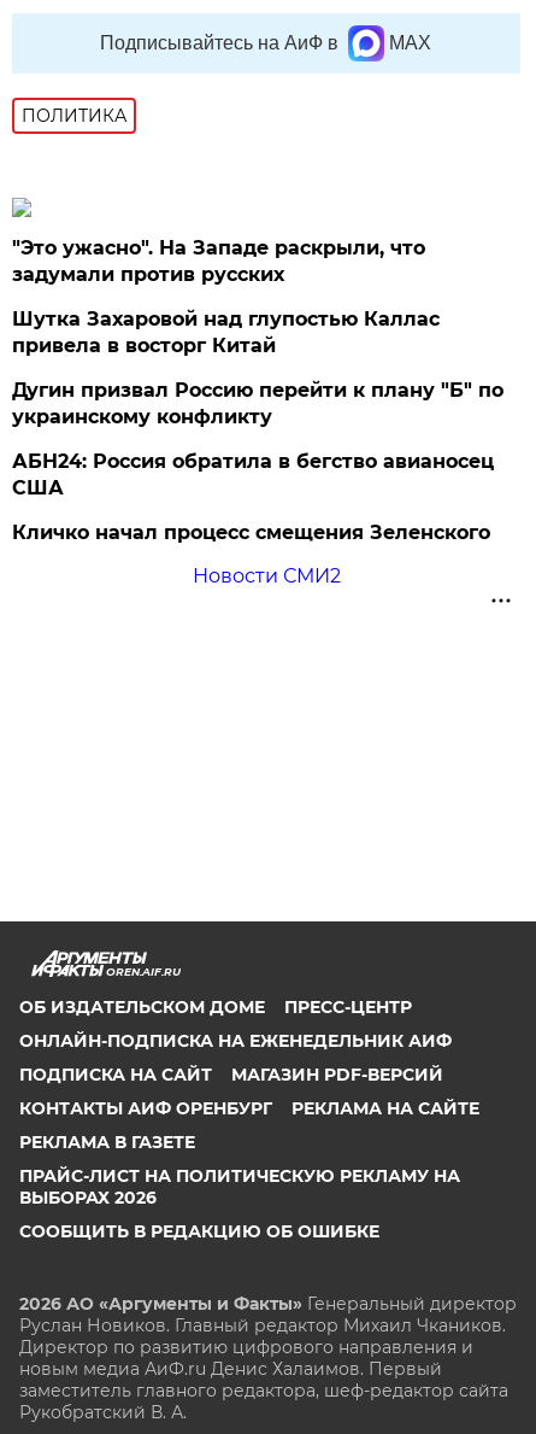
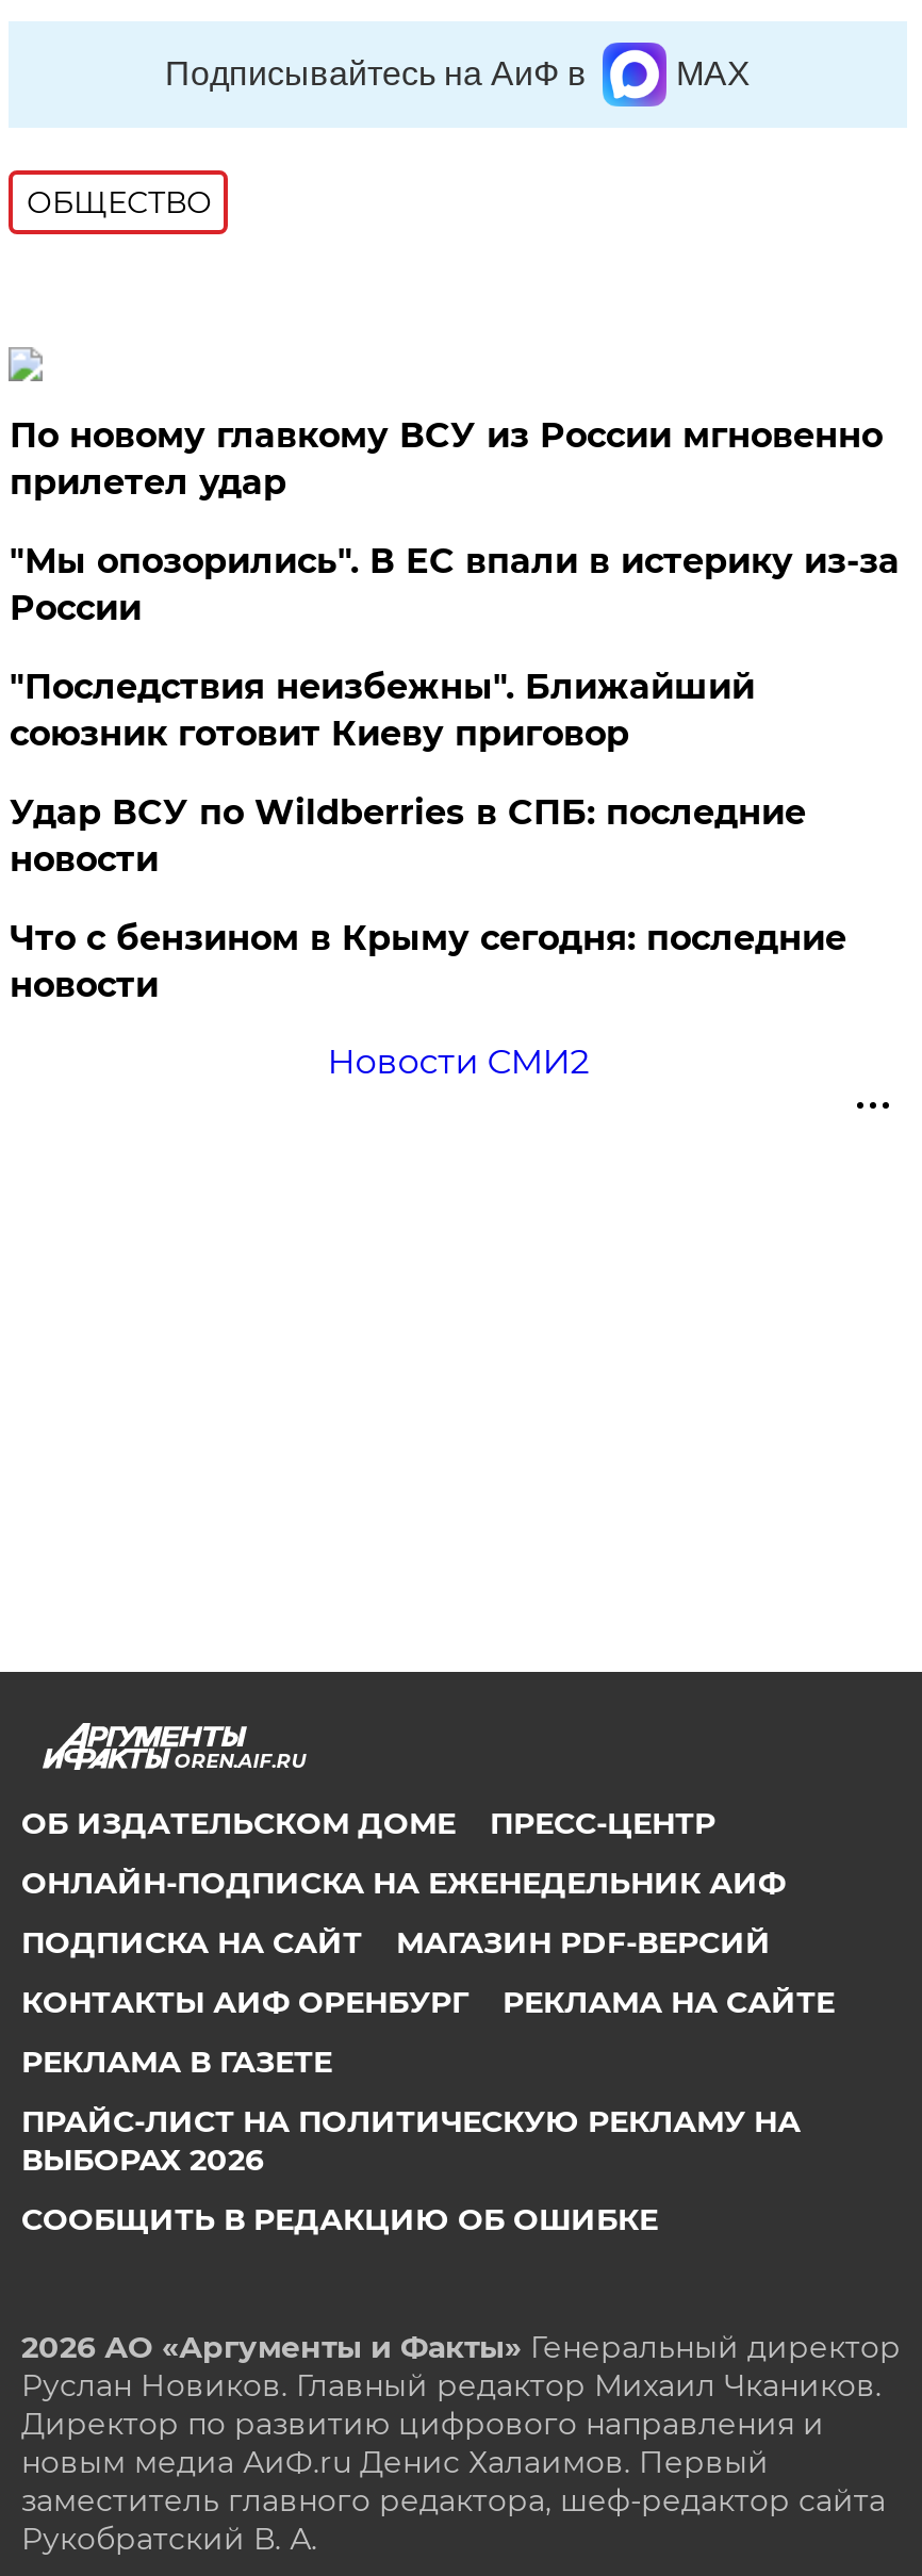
- ПОЛИТИКА
+ ОБЩЕСТВО

- "Это ужасно". На Западе раскрыли, что
- задумали против русских
+ По новому главкому ВСУ из России мгновенно
+ прилетел удар

- Шутка Захаровой над глупостью Каллас
- привела в восторг Китай
+ "Мы опозорились". В ЕС впали в истерику из-за
+ России

- Дугин призвал Россию перейти к плану "Б" по
- украинскому конфликту
+ "Последствия неизбежны". Ближайший
+ союзник готовит Киеву приговор

- АБН24: Россия обратила в бегство авианосец
- США
+ Удар ВСУ по Wildberries в СПБ: последние
+ новости

- Кличко начал процесс смещения Зеленского
+ Что с бензином в Крыму сегодня: последние
+ новости
